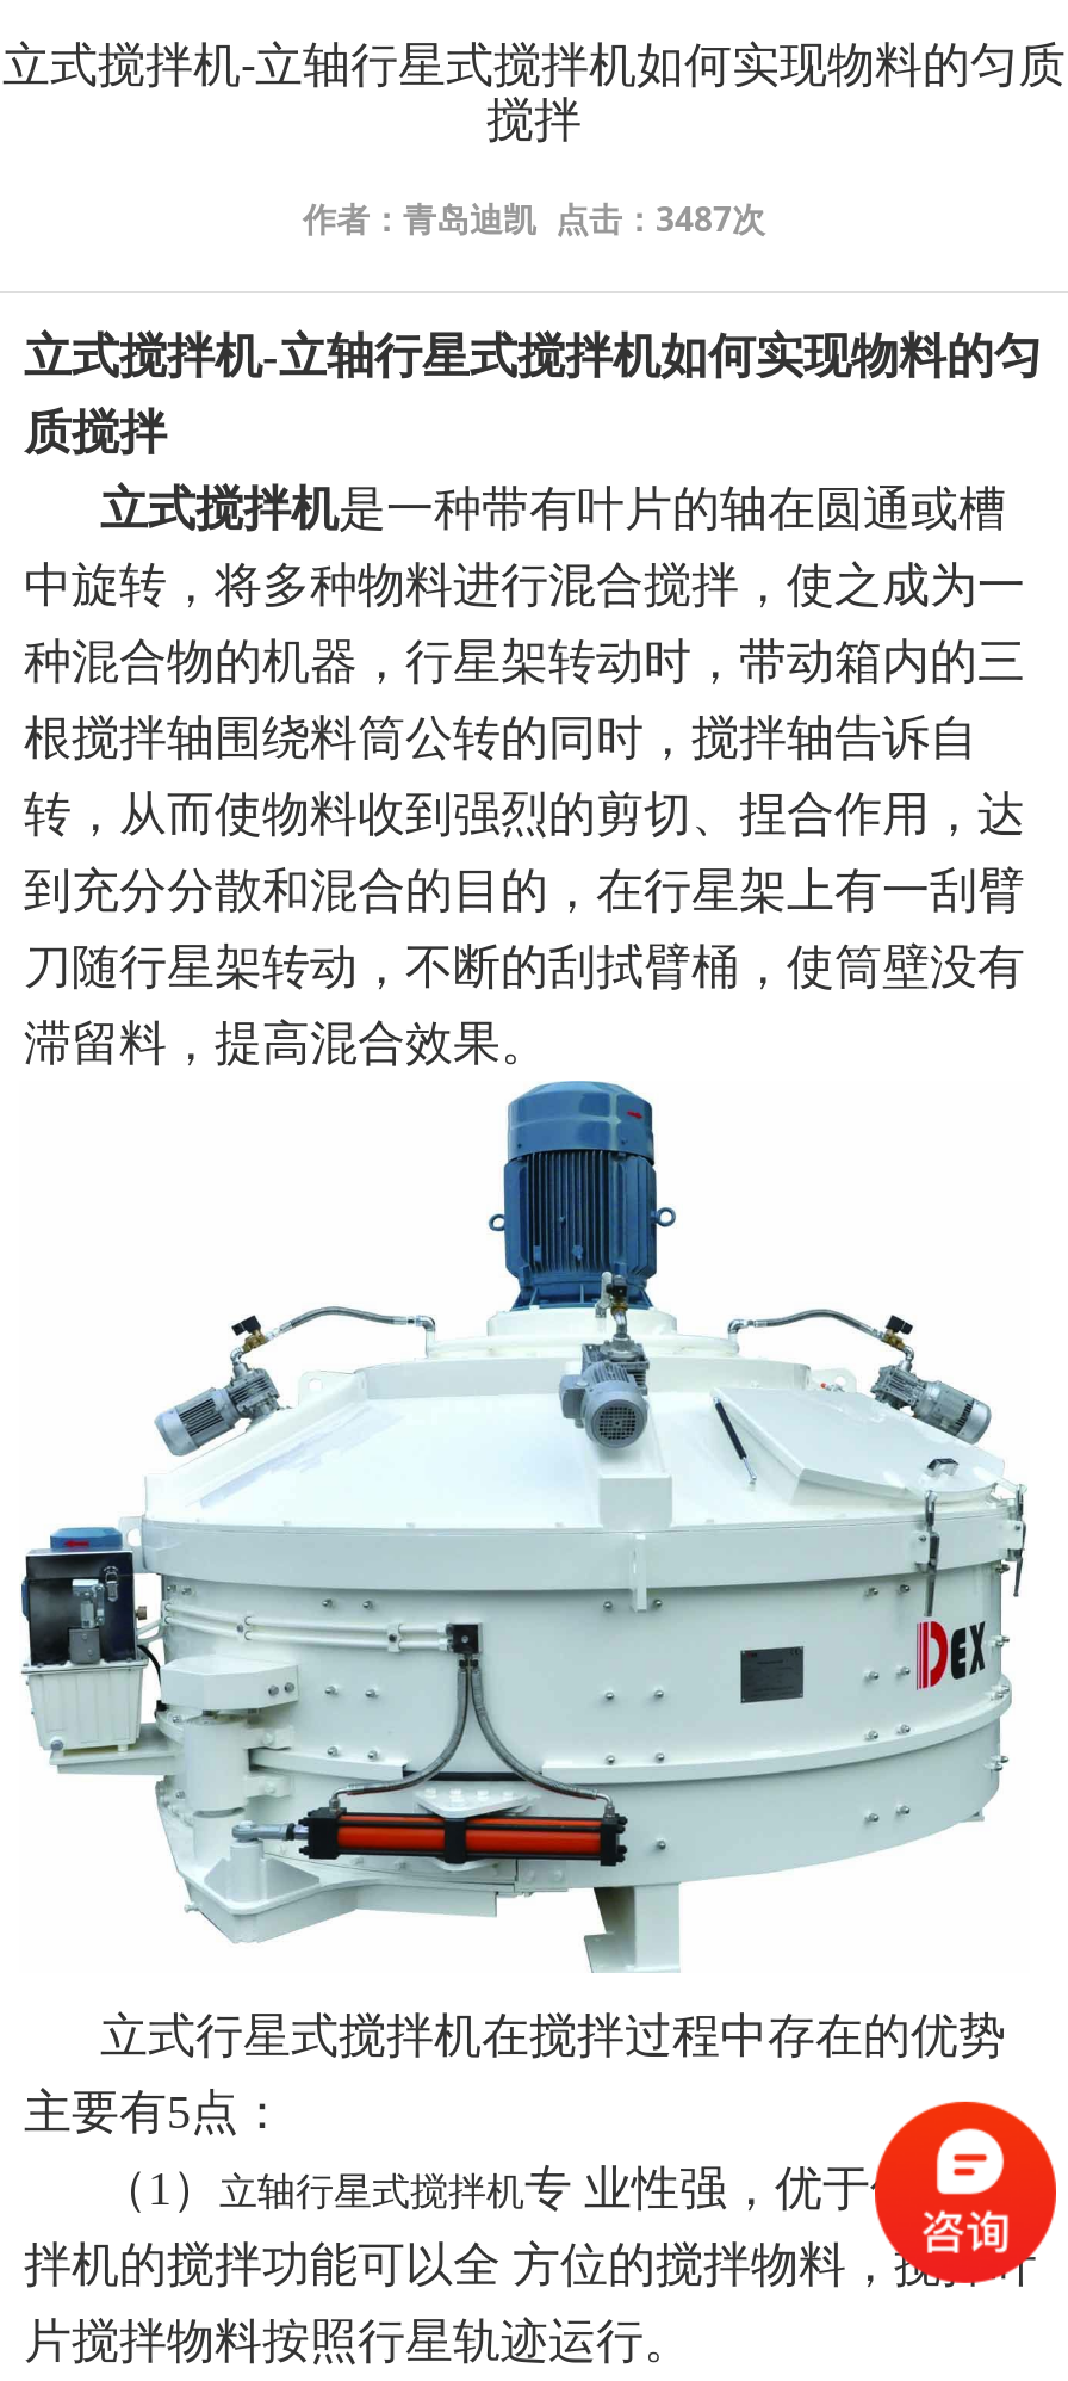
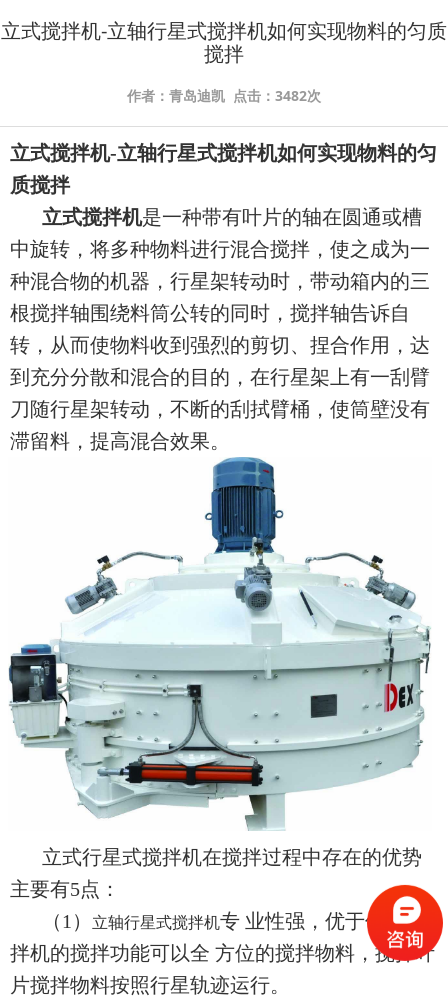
- 作者：青岛迪凯 点击：3487次
+ 作者：青岛迪凯 点击：3482次
